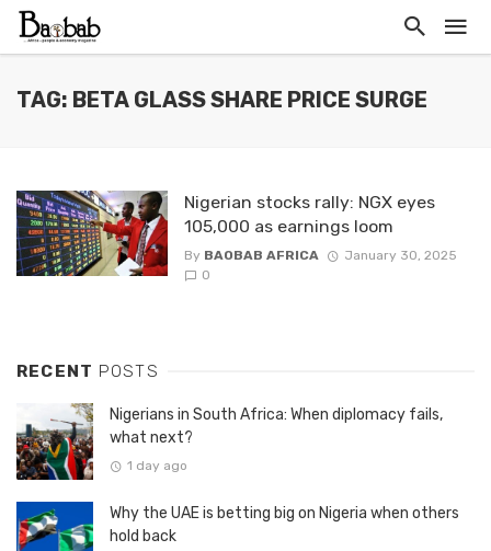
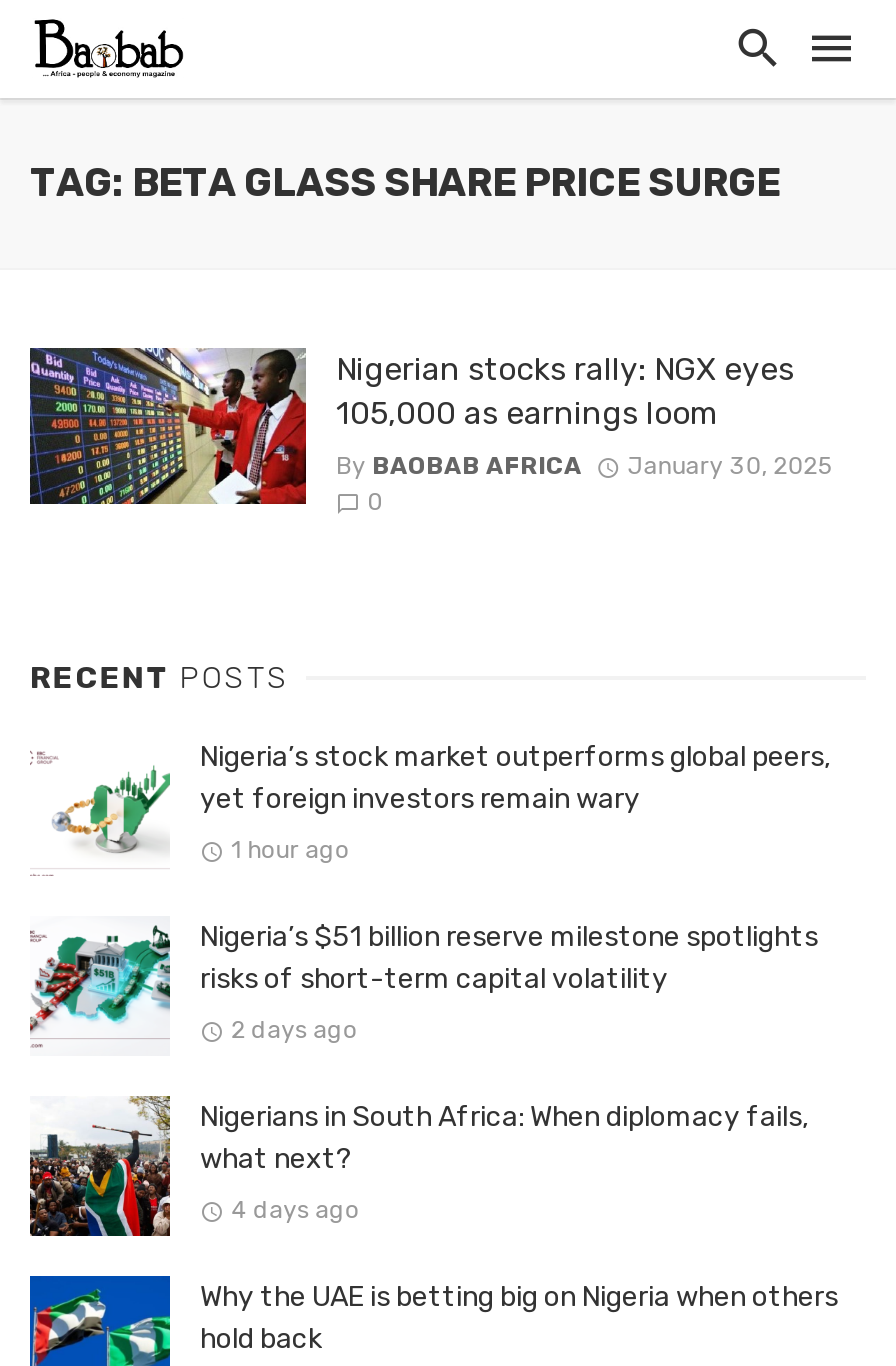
+ [image]

+ [image]
+ Nigeria’s stock market outperforms global peers,
+ yet foreign investors remain wary
+ 1 hour ago
+ Nigeria’s $51 billion reserve milestone spotlights
+ risks of short-term capital volatility
+ 2 days ago

- 1 day ago
+ 4 days ago
